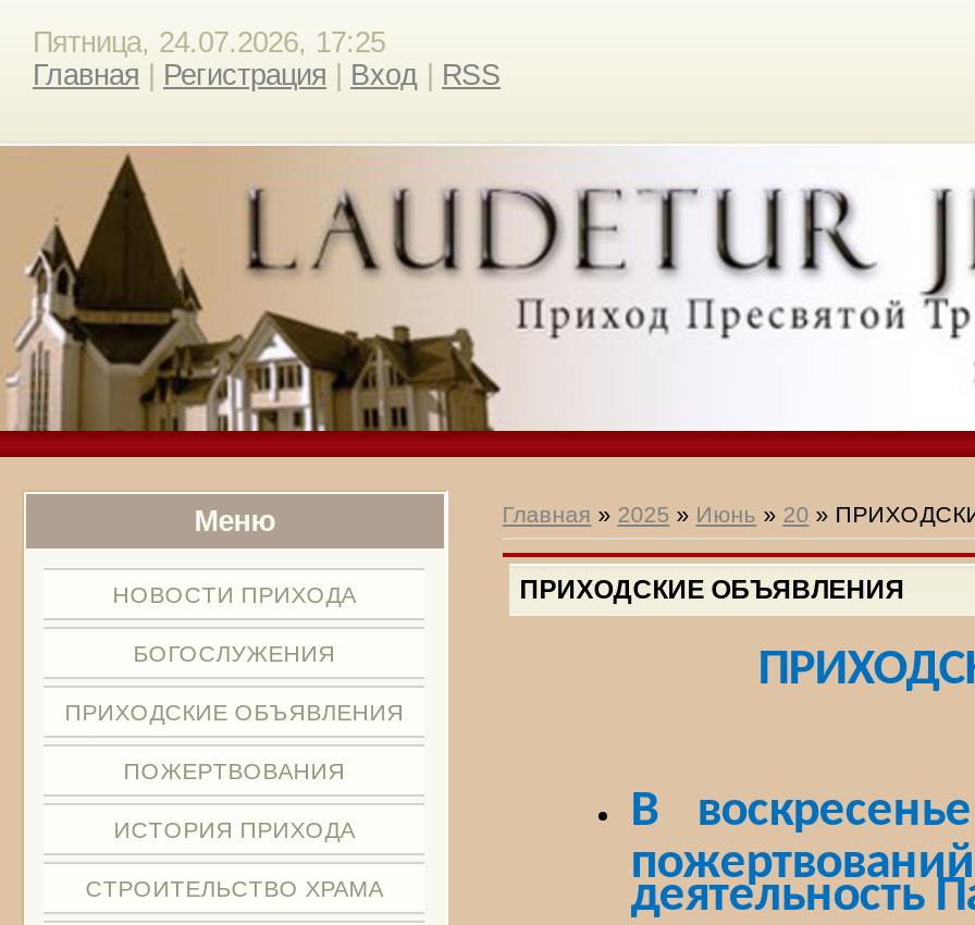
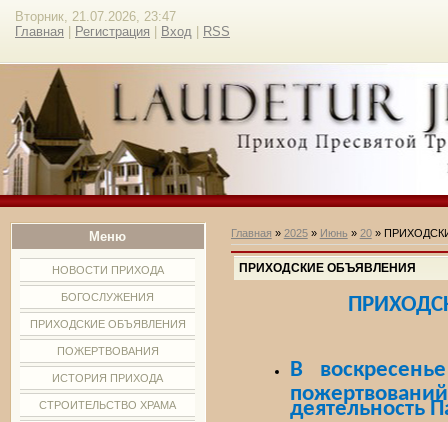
- Пятница, 24.07.2026, 17:25
+ Вторник, 21.07.2026, 23:47
